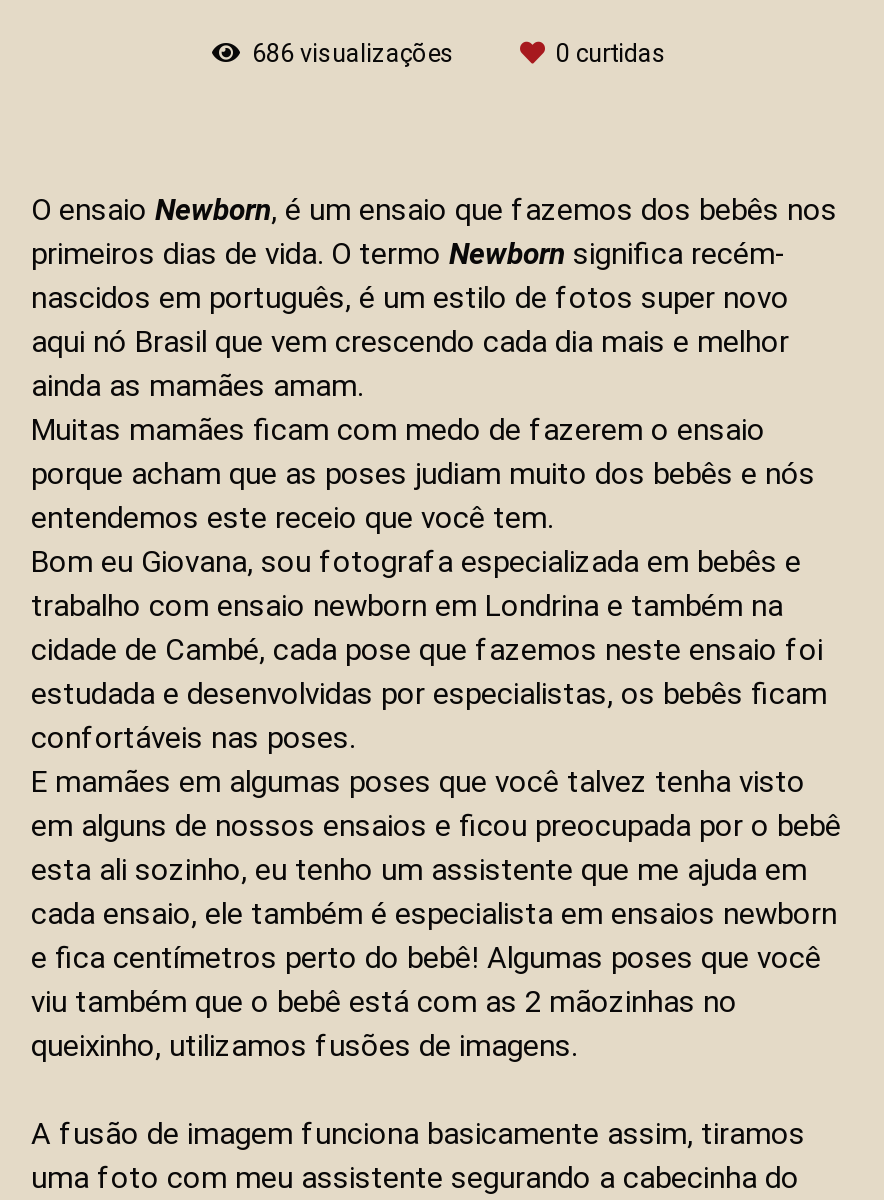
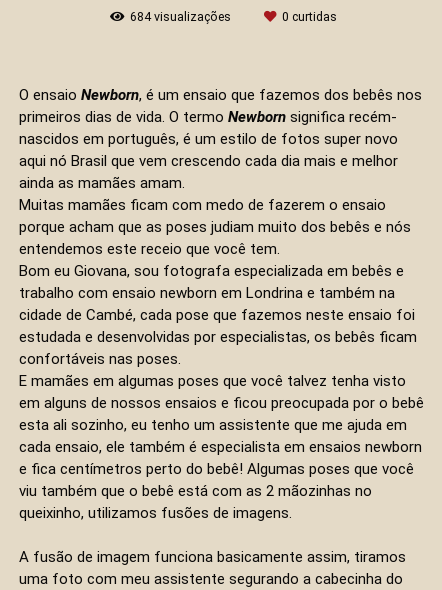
- 686 visualizações
+ 684 visualizações
